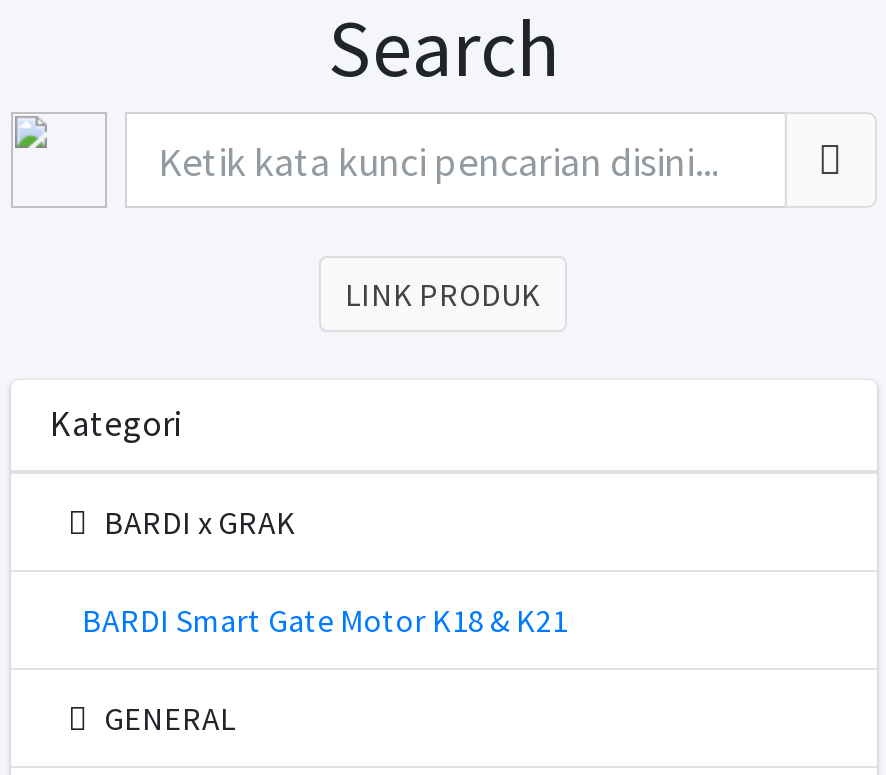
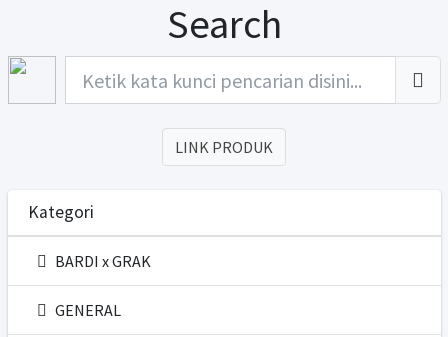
- BARDI Smart Gate Motor K18 & K21
